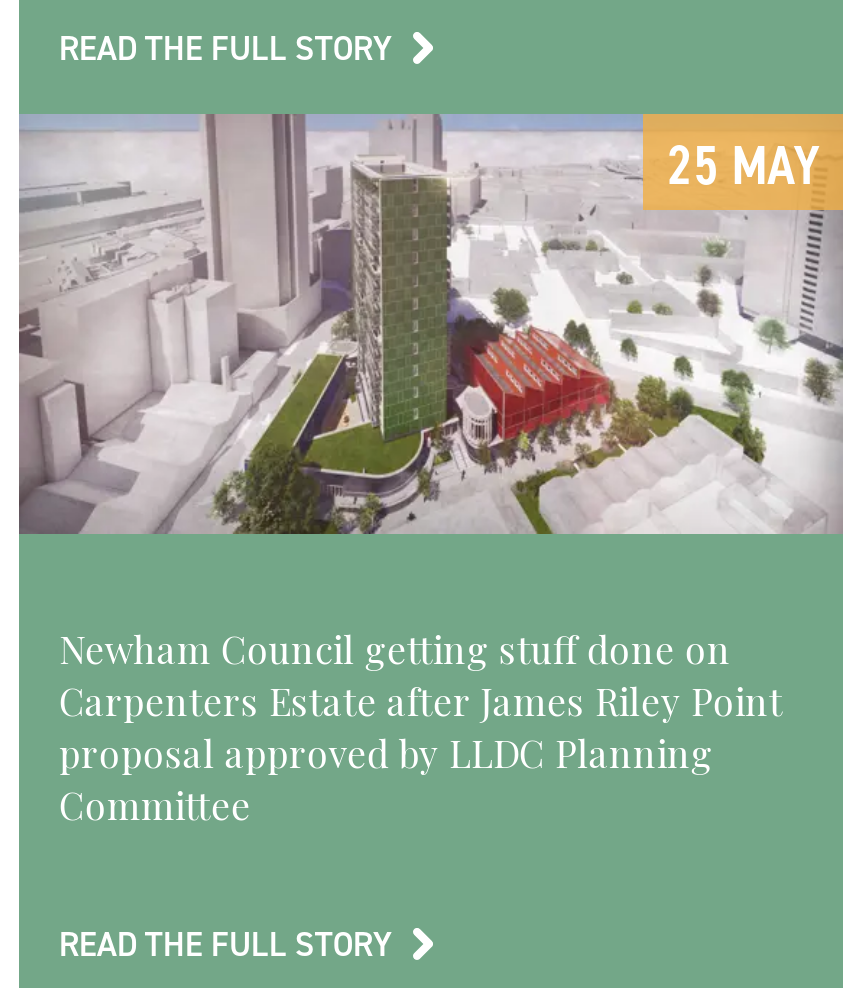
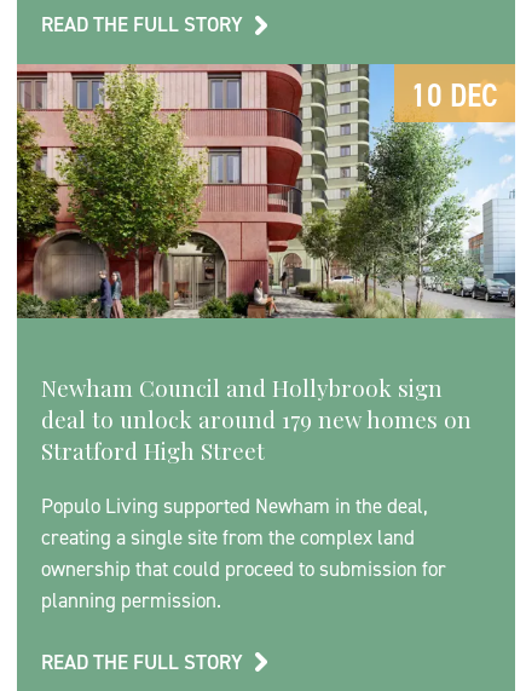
- [image]
- 25 MAY
+ [image]
+ 10 DEC

- Newham Council getting stuff done on
- Carpenters Estate after James Riley Point
- proposal approved by LLDC Planning
- Committee
+ Newham Council and Hollybrook sign
+ deal to unlock around 179 new homes on
+ Stratford High Street
+ Populo Living supported Newham in the deal,
+ creating a single site from the complex land
+ ownership that could proceed to submission for
+ planning permission.
